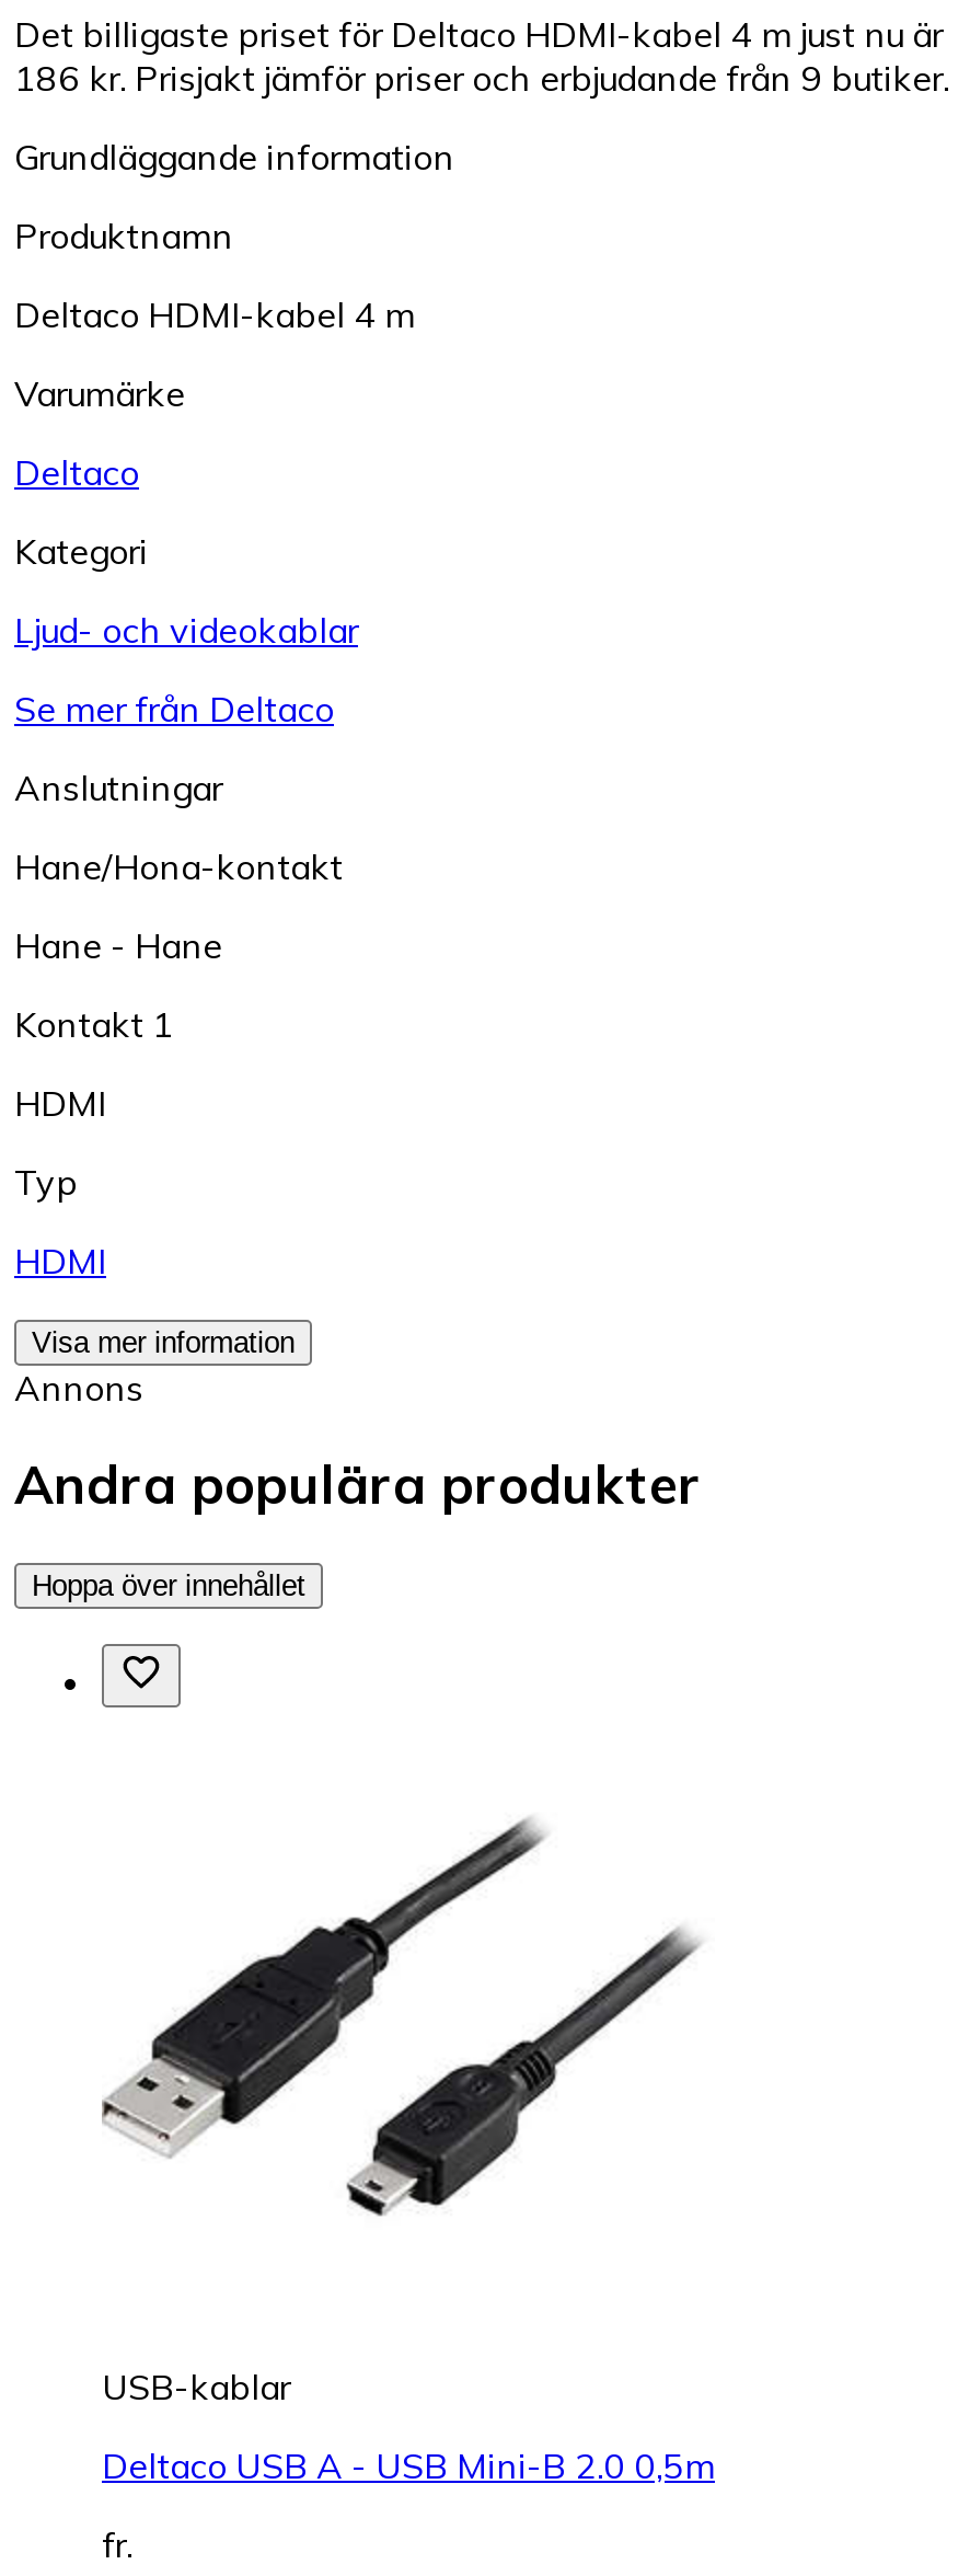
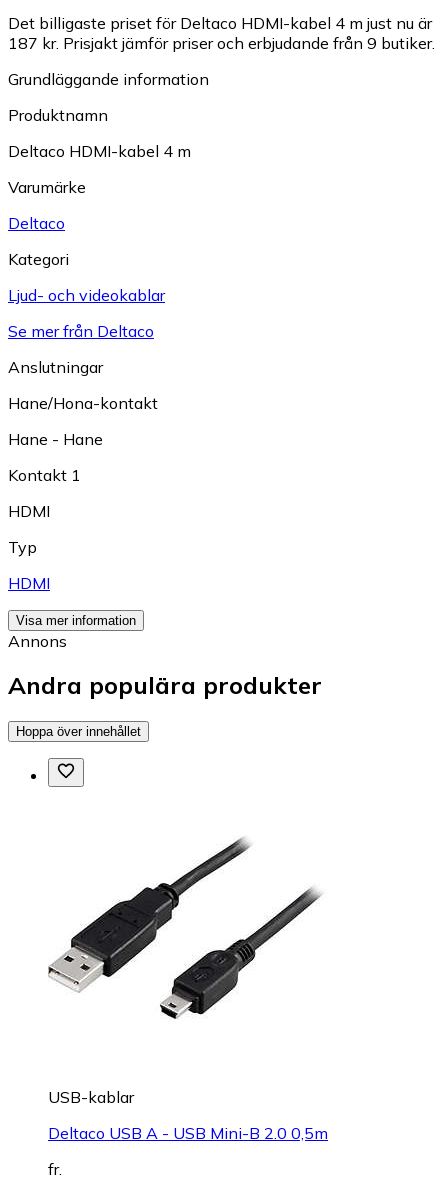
- 186 kr. Prisjakt jämför priser och erbjudande från 9 butiker.
+ 187 kr. Prisjakt jämför priser och erbjudande från 9 butiker.
